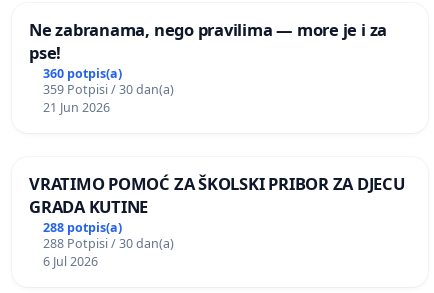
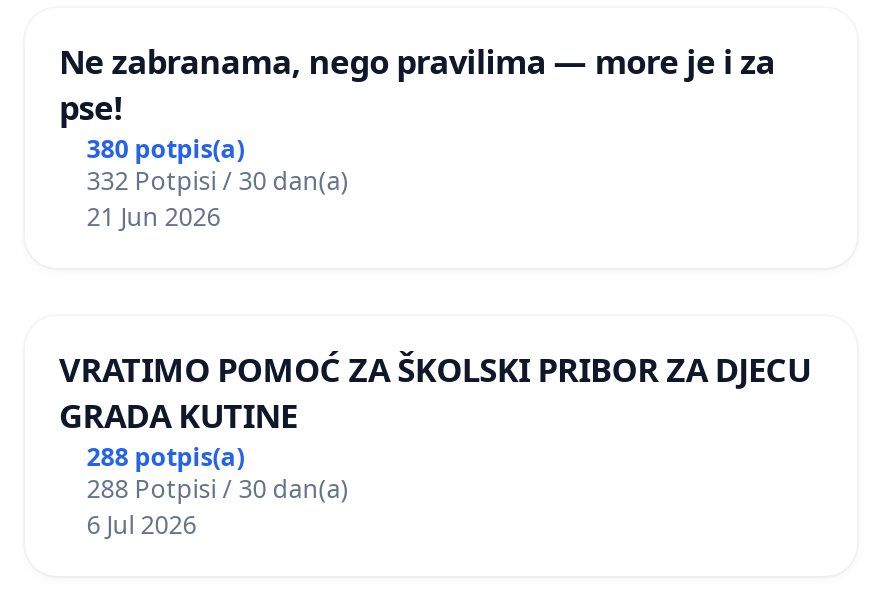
- 360 potpis(a)
+ 380 potpis(a)

- 359 Potpisi / 30 dan(a)
+ 332 Potpisi / 30 dan(a)
